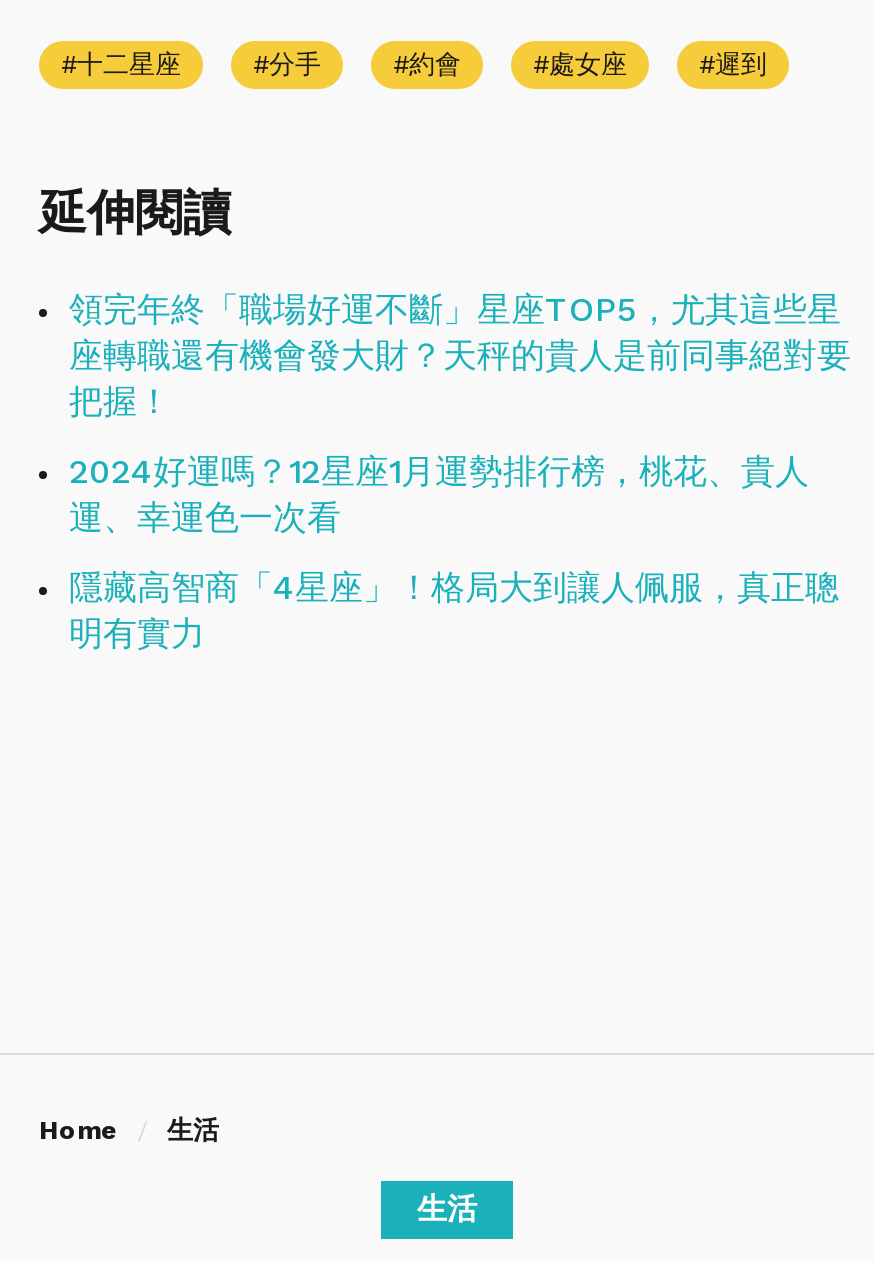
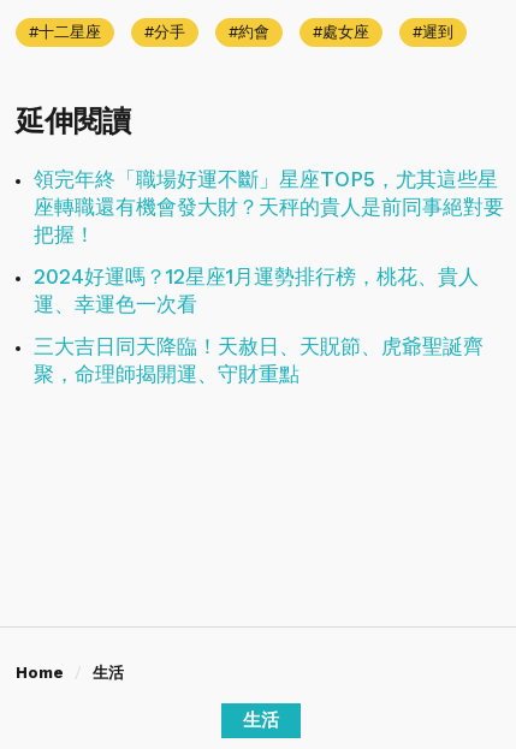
- 隱藏高智商「4星座」！格局大到讓人佩服，真正聰
- 明有實力
+ 三大吉日同天降臨！天赦日、天貺節、虎爺聖誕齊
+ 聚，命理師揭開運、守財重點
